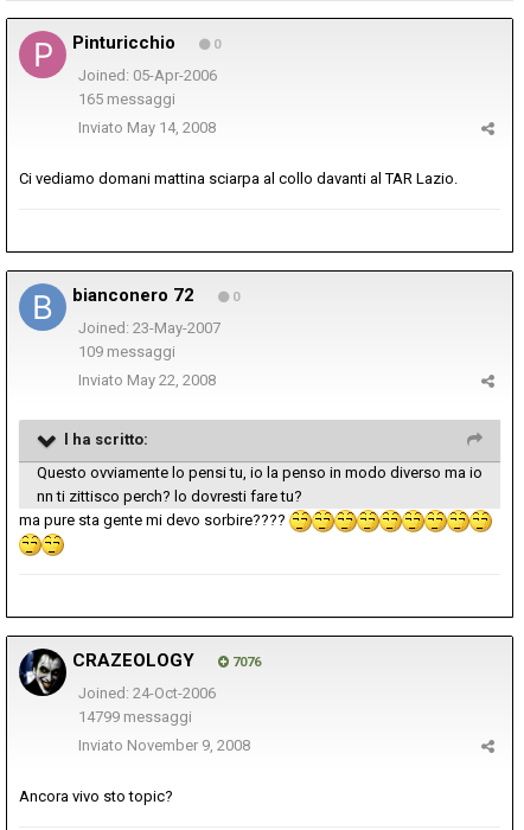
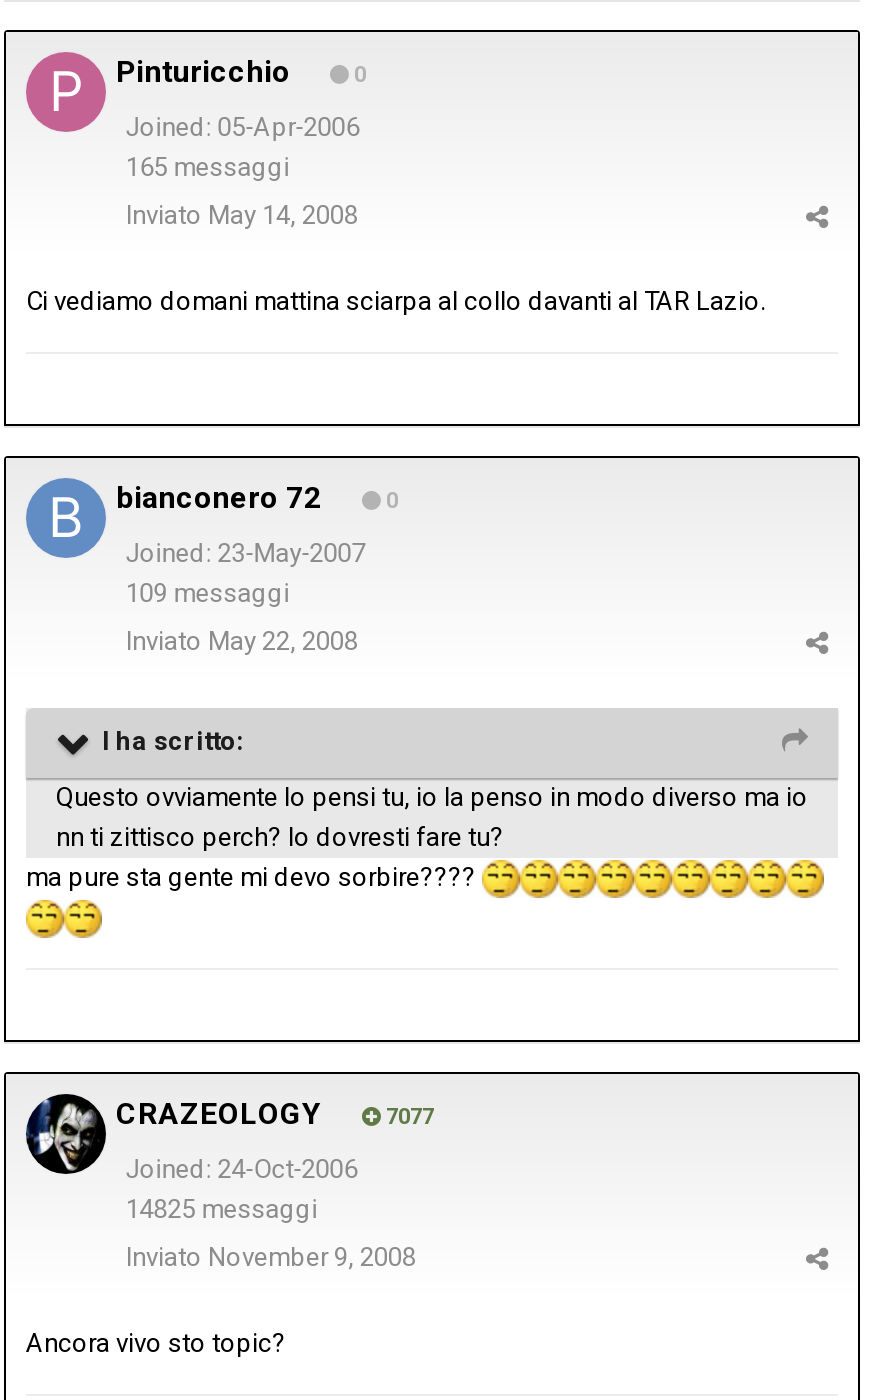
- 7076
+ 7077

- 14799 messaggi
+ 14825 messaggi
